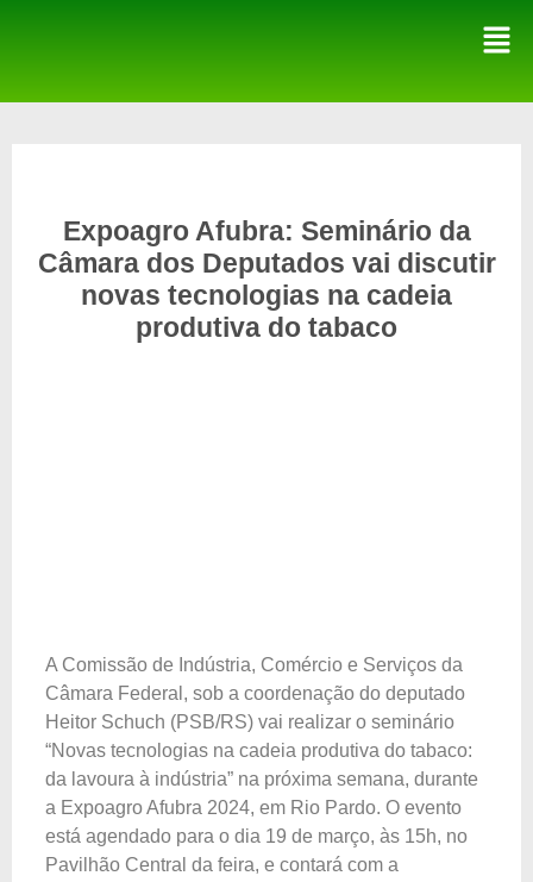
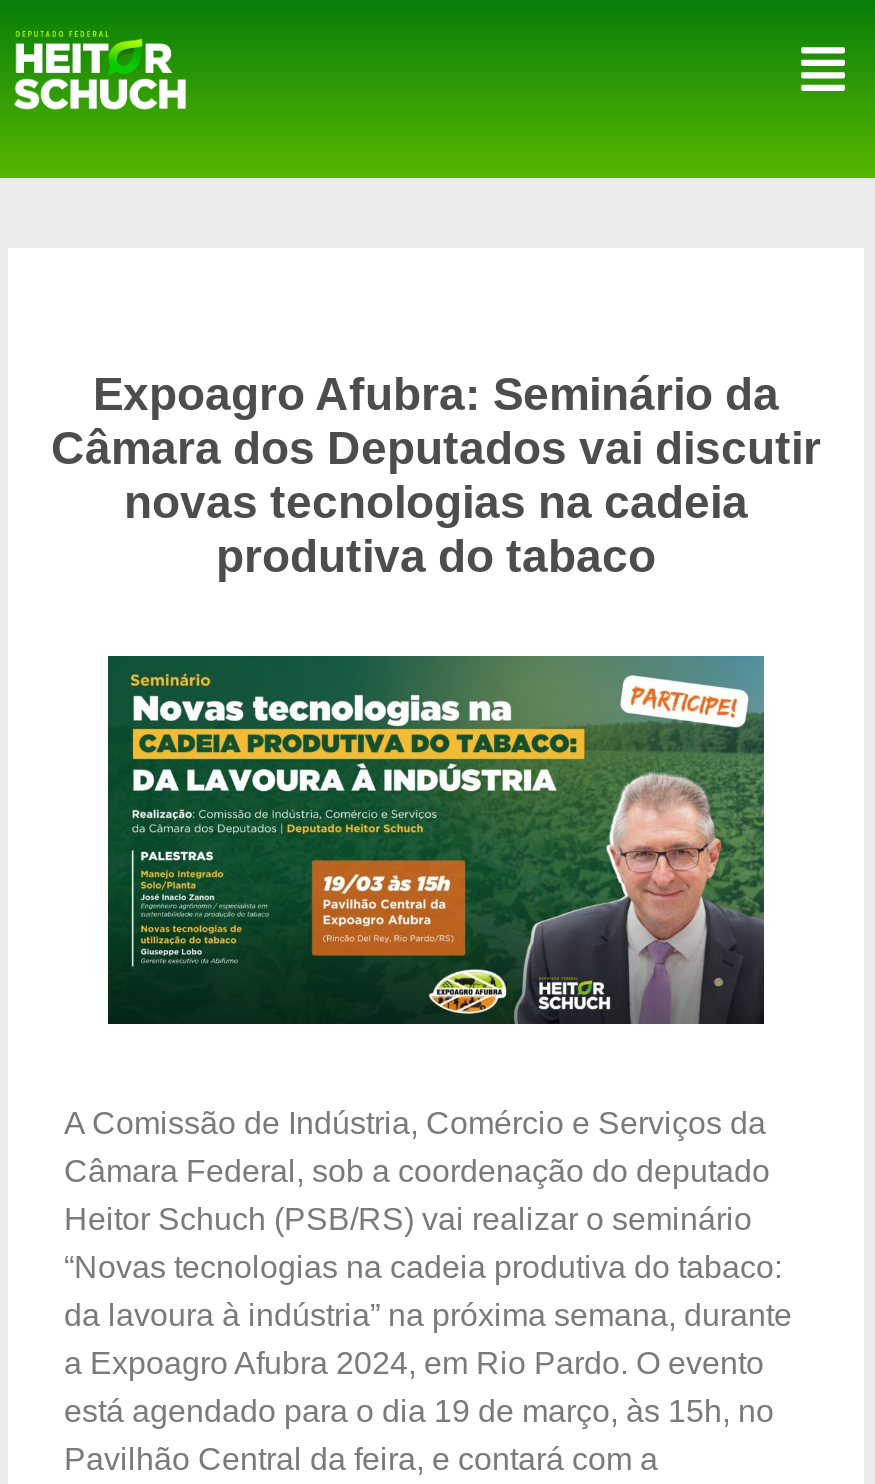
+ [image]

+ [image]
